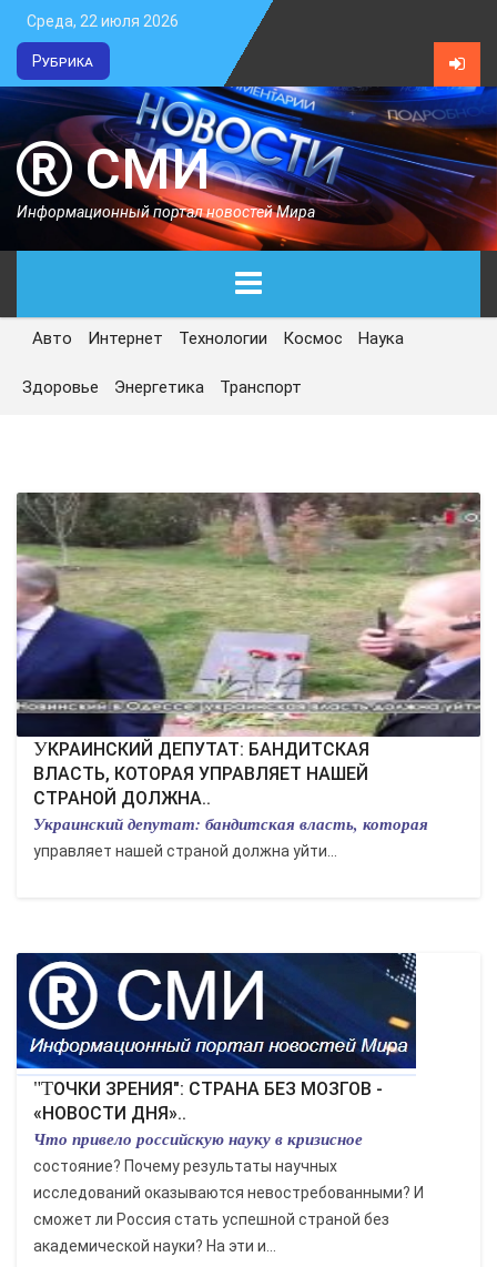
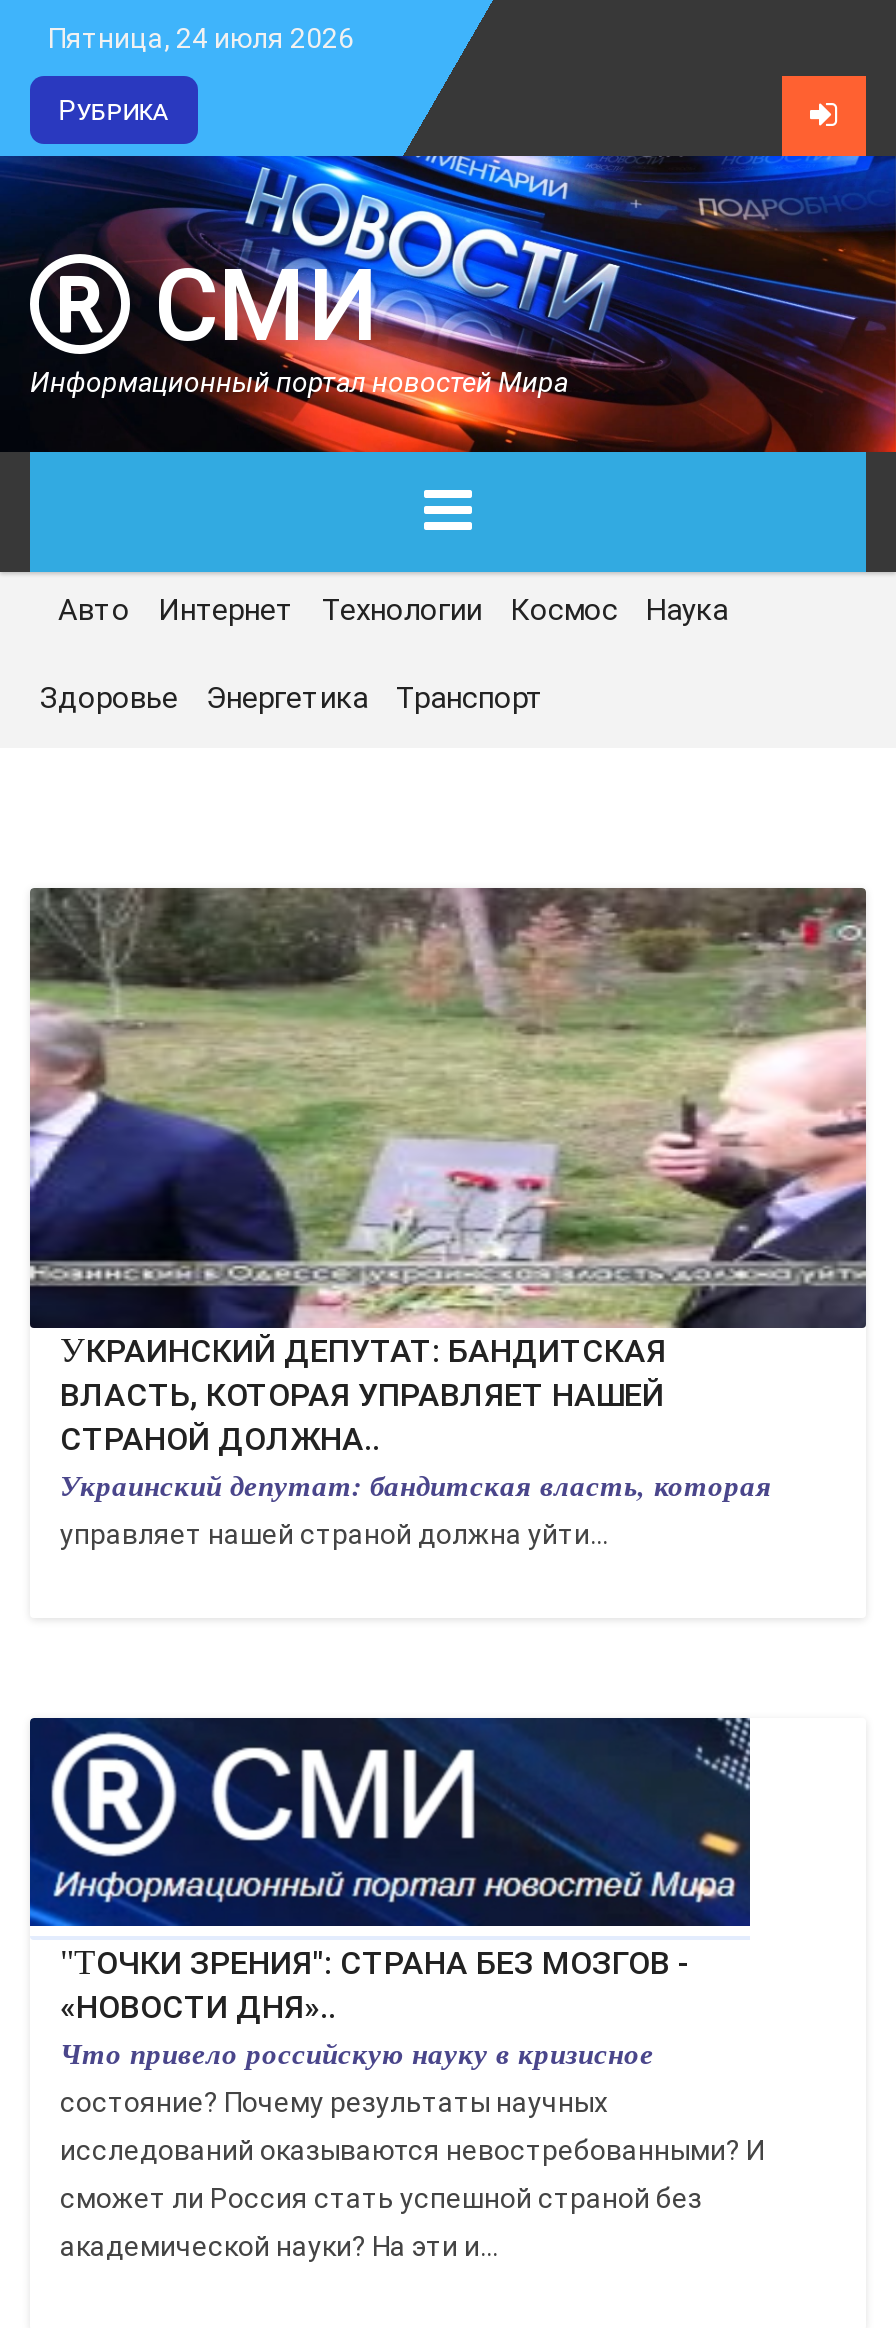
- Среда, 22 июля 2026
+ Пятница, 24 июля 2026
